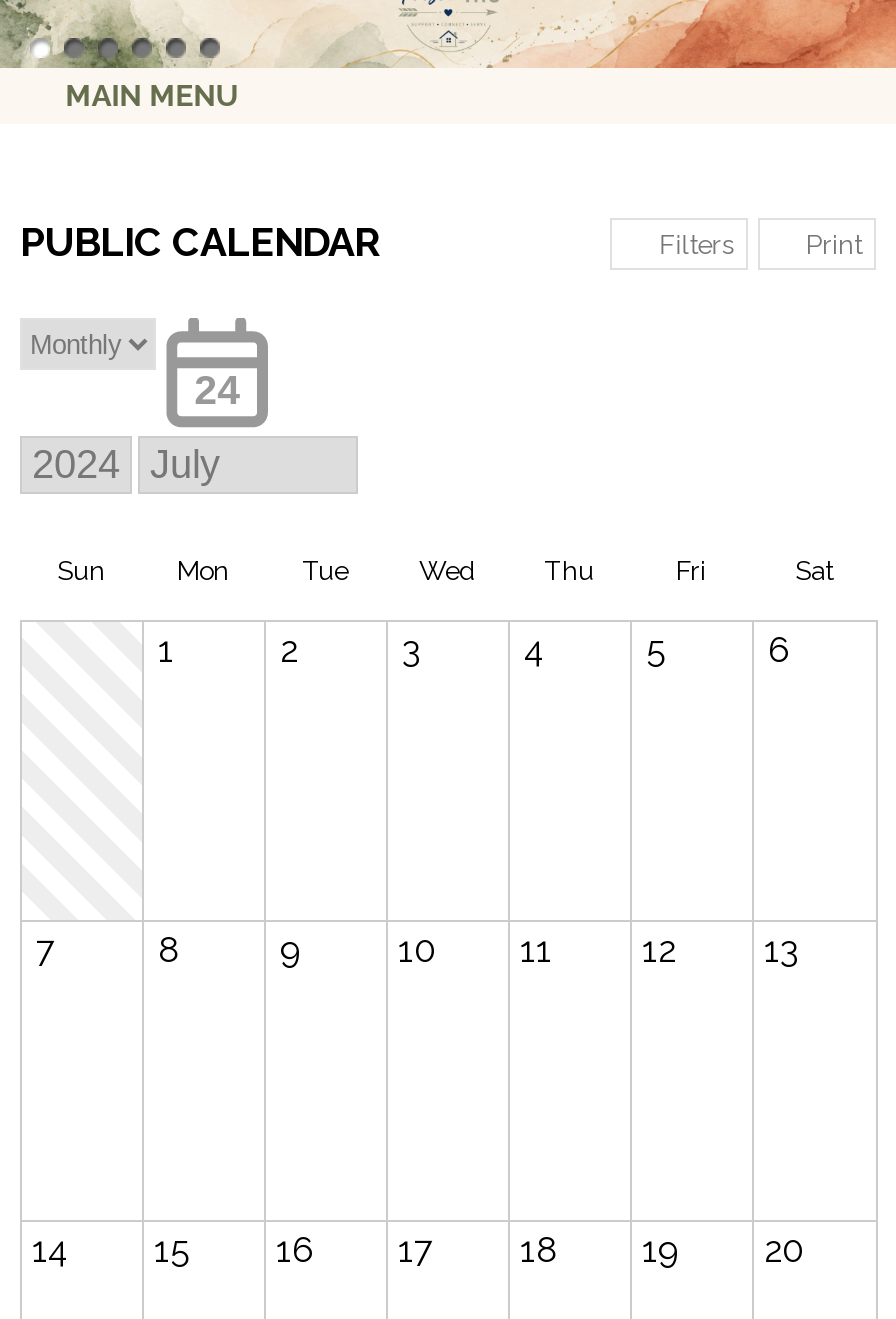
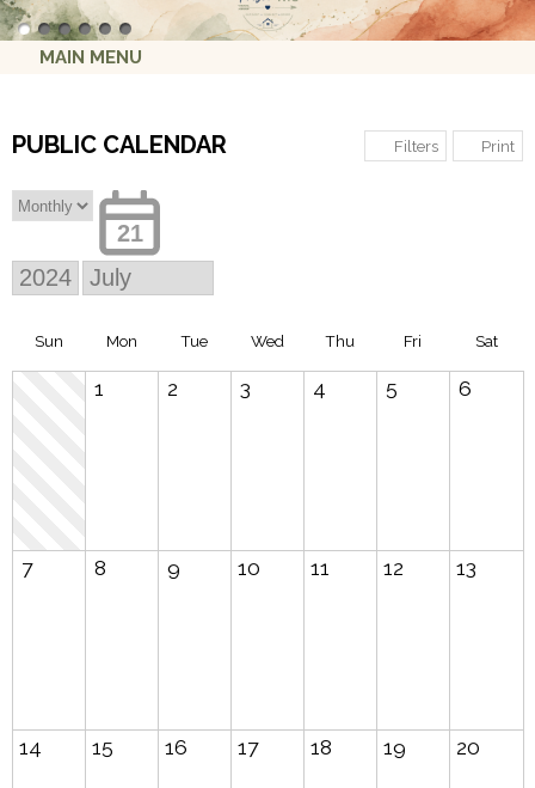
- 24
+ 21
